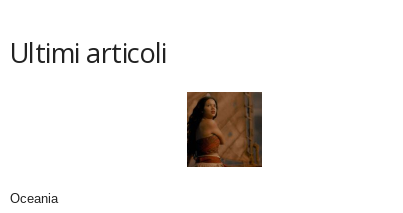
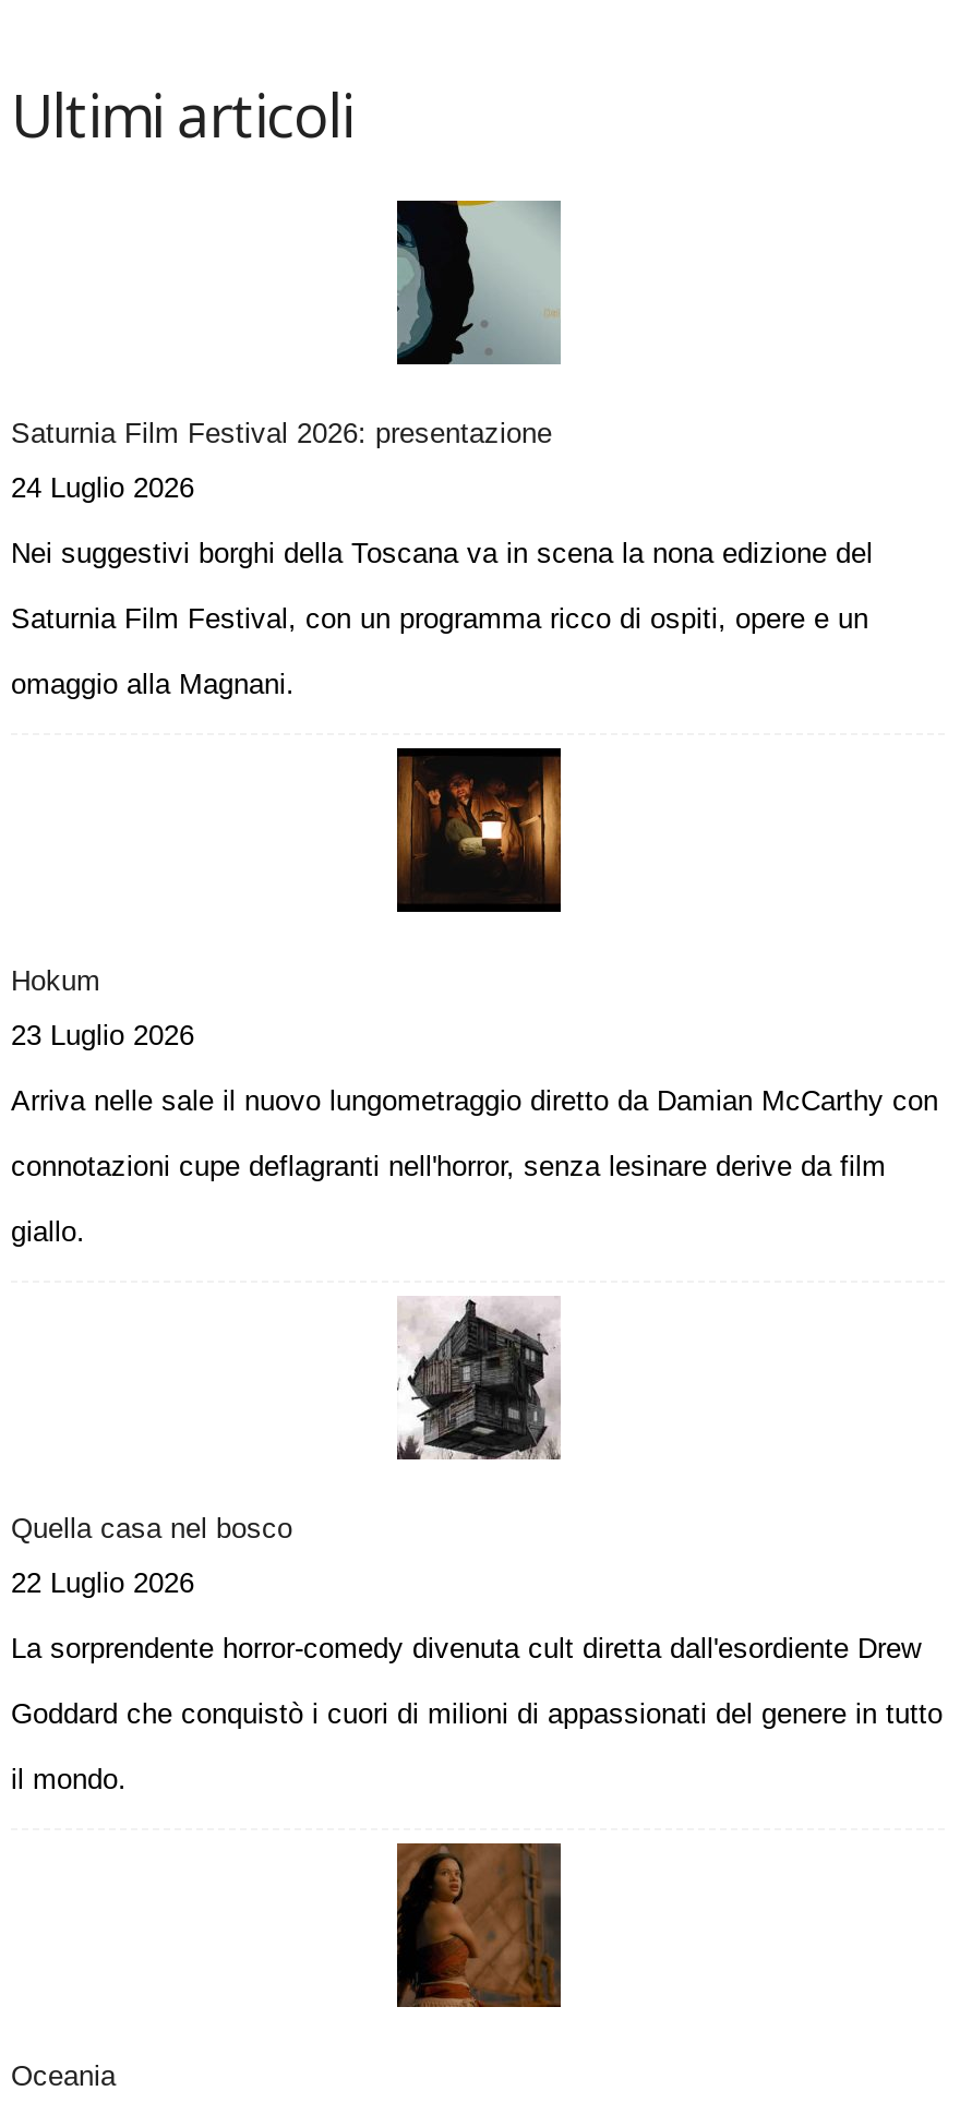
+ [image]
+ Saturnia Film Festival 2026: presentazione
+ 24 Luglio 2026
+ Nei suggestivi borghi della Toscana va in scena la nona edizione del
+ Saturnia Film Festival, con un programma ricco di ospiti, opere e un
+ omaggio alla Magnani.

+ [image]
+ Hokum
+ 23 Luglio 2026
+ Arriva nelle sale il nuovo lungometraggio diretto da Damian McCarthy con
+ connotazioni cupe deflagranti nell'horror, senza lesinare derive da film
+ giallo.

+ [image]
+ Quella casa nel bosco
+ 22 Luglio 2026
+ La sorprendente horror-comedy divenuta cult diretta dall'esordiente Drew
+ Goddard che conquistò i cuori di milioni di appassionati del genere in tutto
+ il mondo.
